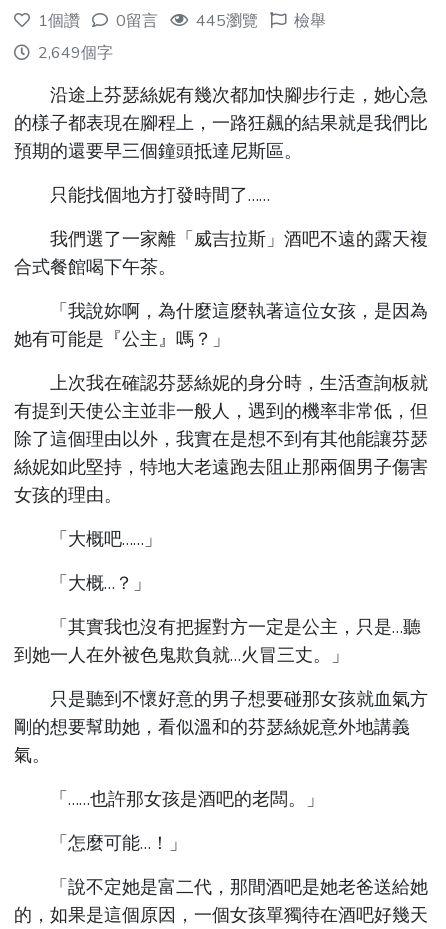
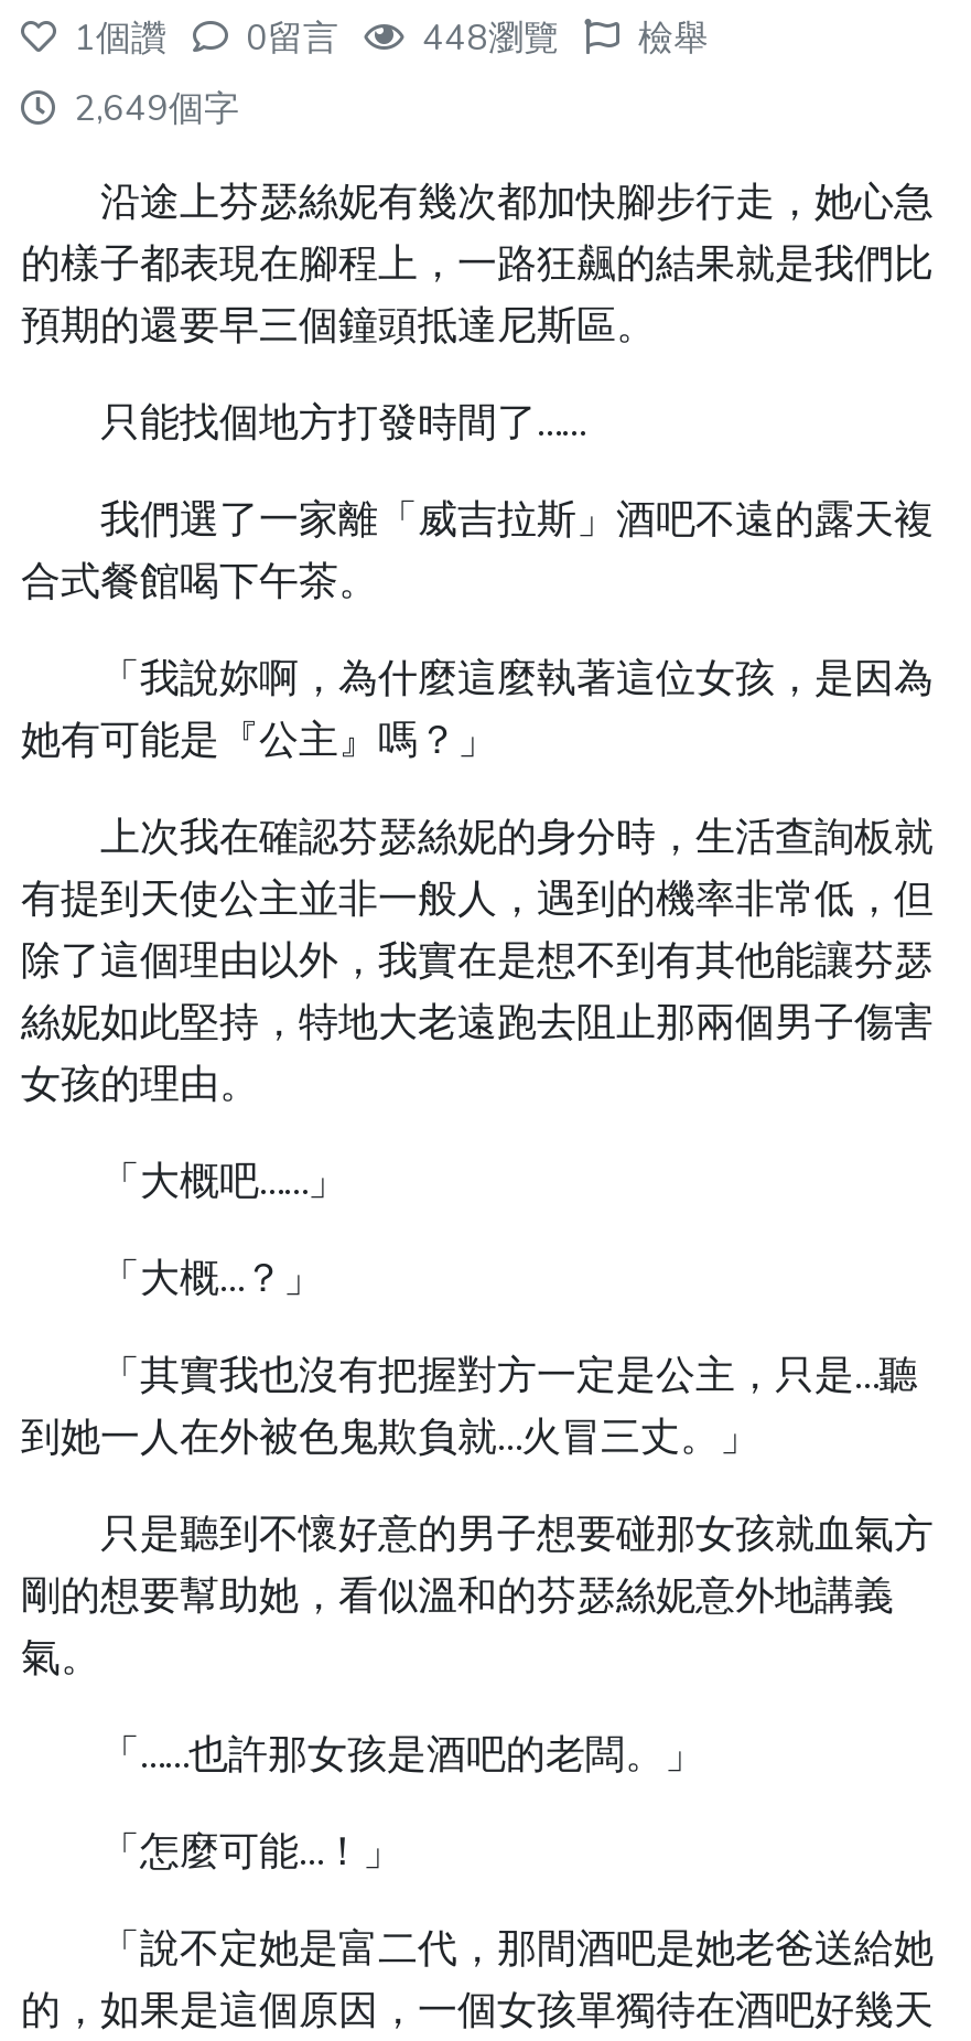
- 1個讚 0留言 445瀏覽 檢舉
+ 1個讚 0留言 448瀏覽 檢舉
